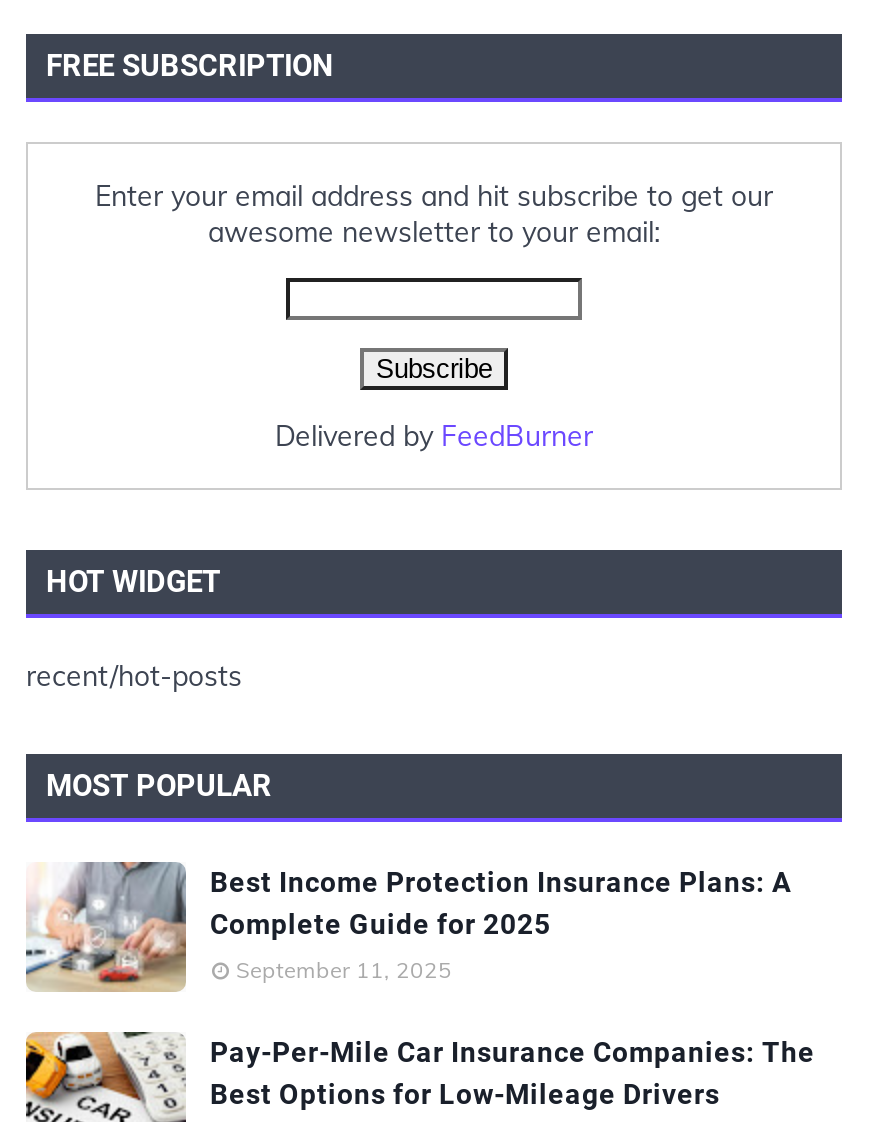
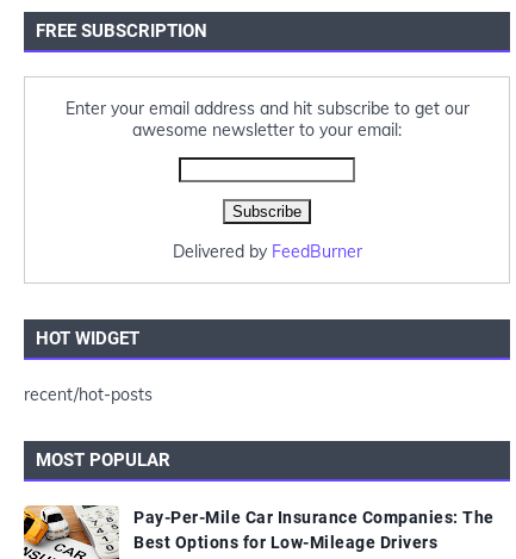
- [image]
- Best Income Protection Insurance Plans: A
- Complete Guide for 2025
- September 11, 2025
